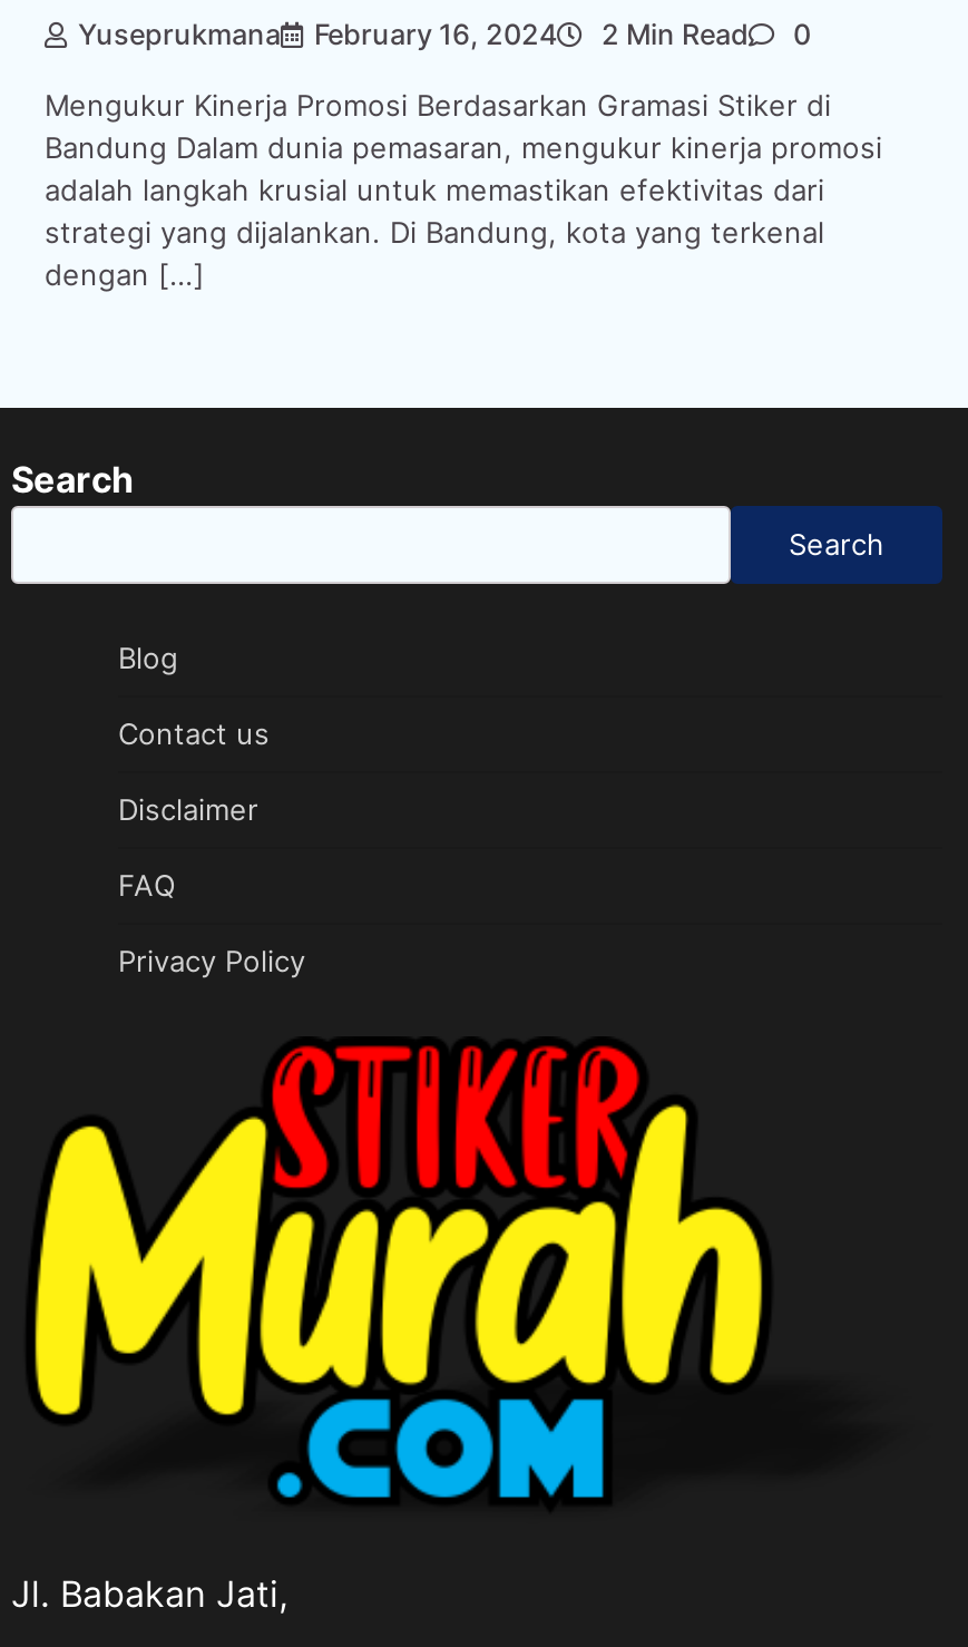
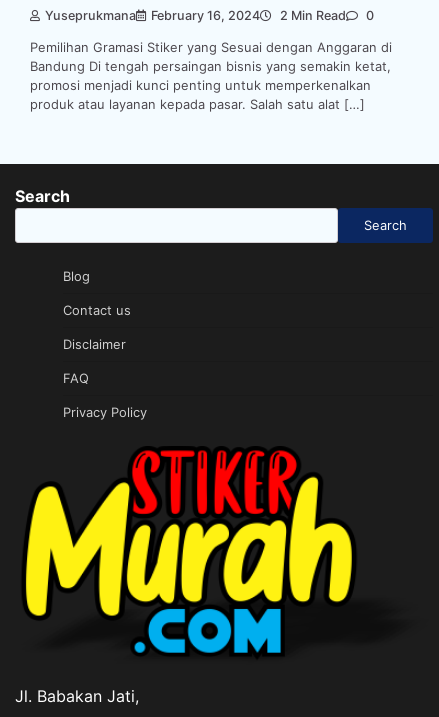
- Mengukur Kinerja Promosi Berdasarkan Gramasi Stiker di
- Bandung Dalam dunia pemasaran, mengukur kinerja promosi
- adalah langkah krusial untuk memastikan efektivitas dari
- strategi yang dijalankan. Di Bandung, kota yang terkenal
- dengan […]
+ Pemilihan Gramasi Stiker yang Sesuai dengan Anggaran di
+ Bandung Di tengah persaingan bisnis yang semakin ketat,
+ promosi menjadi kunci penting untuk memperkenalkan
+ produk atau layanan kepada pasar. Salah satu alat […]
